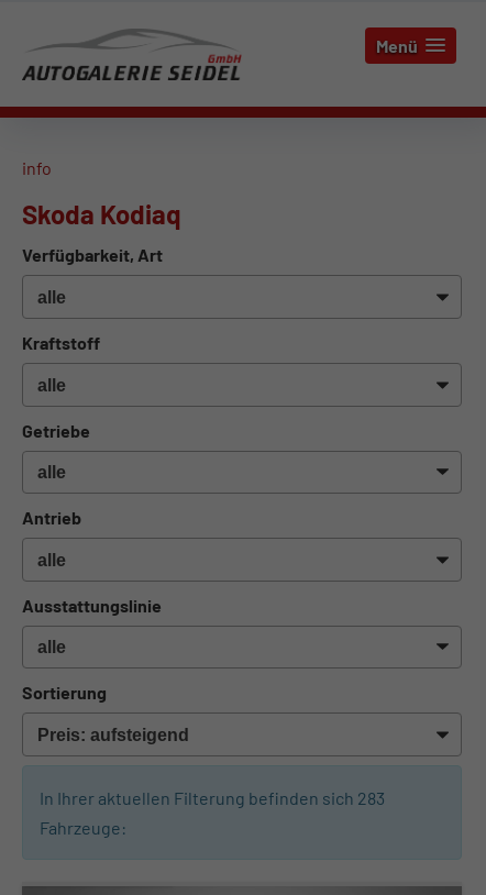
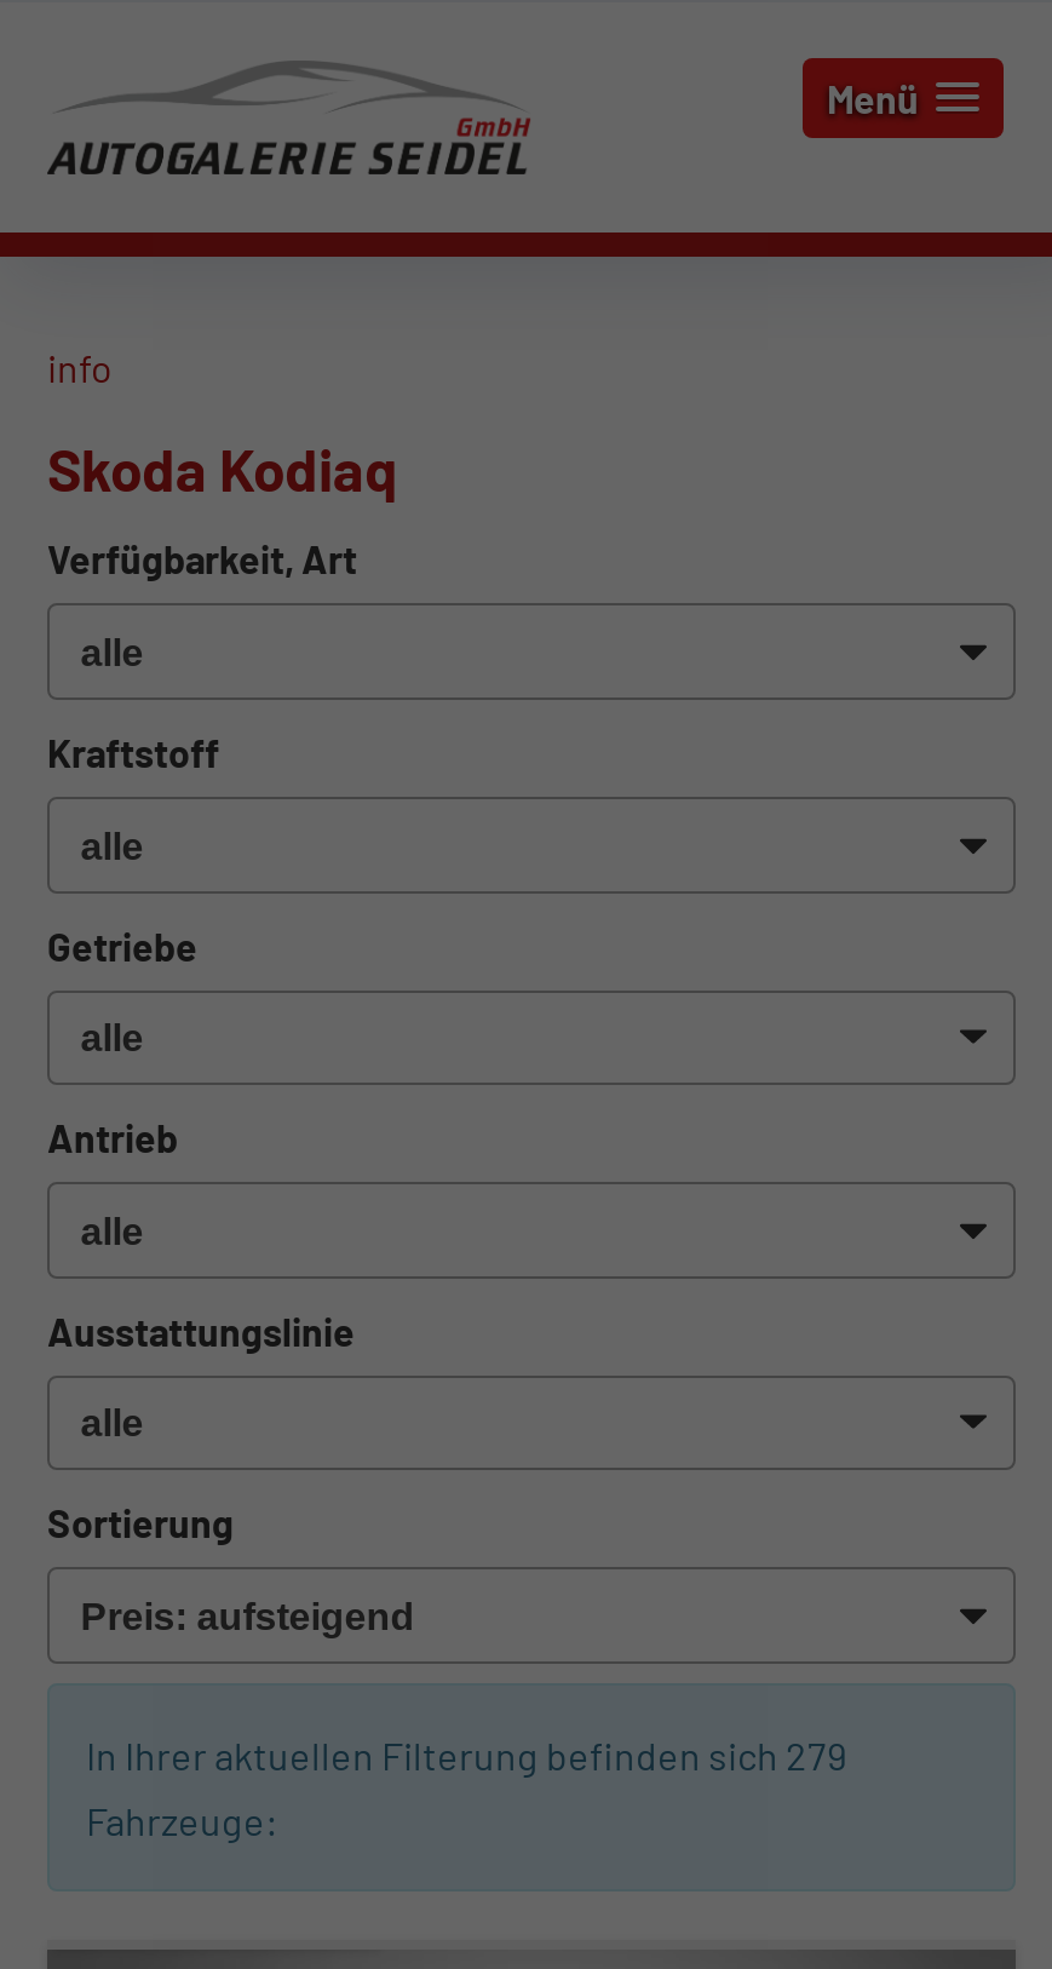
- In Ihrer aktuellen Filterung befinden sich 283
+ In Ihrer aktuellen Filterung befinden sich 279
